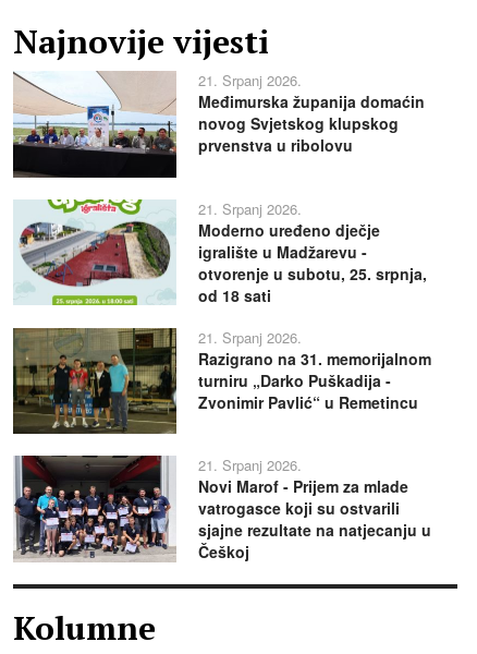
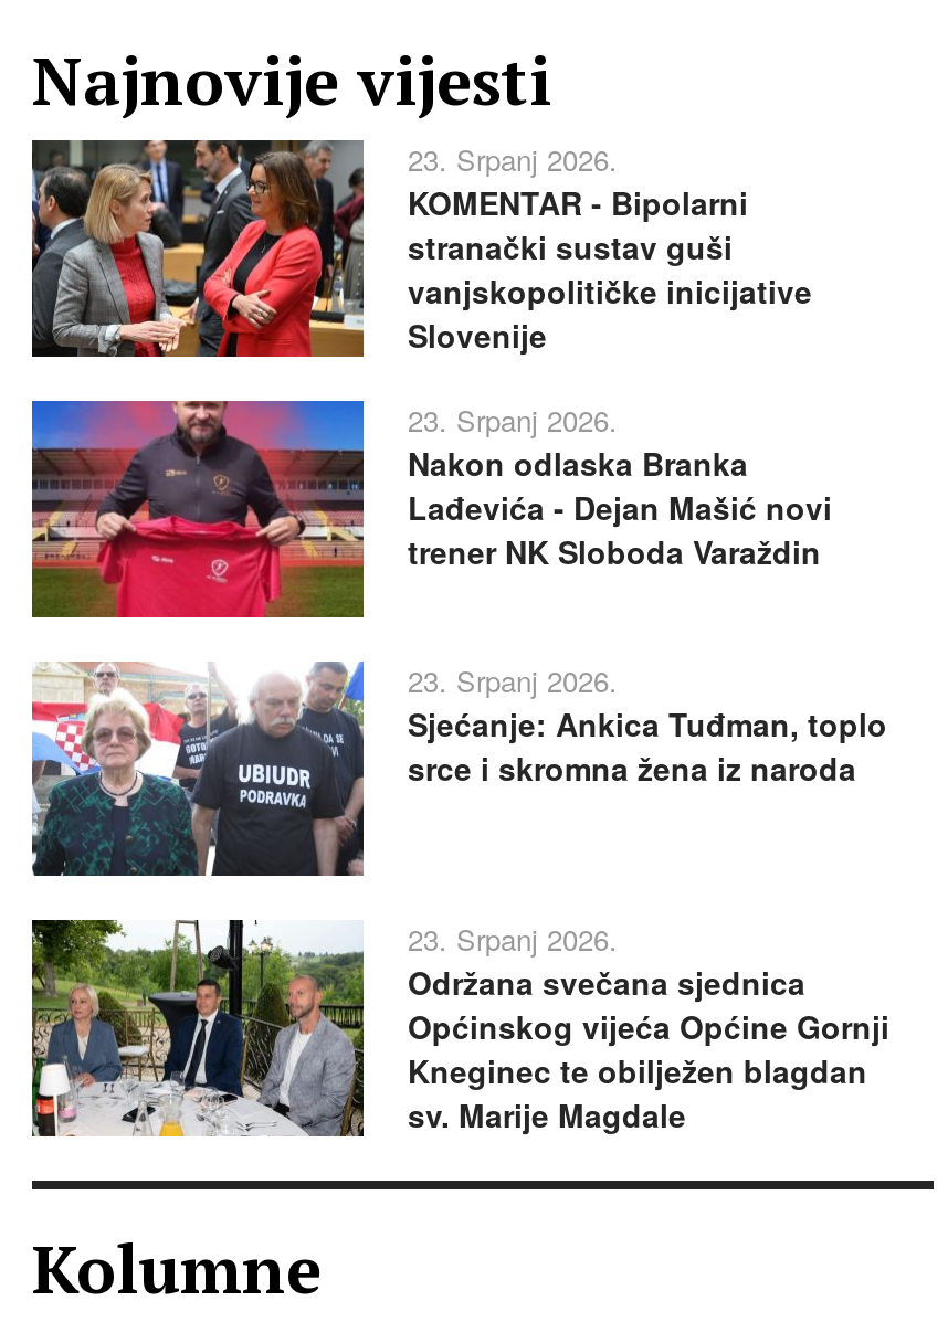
- [image]
- 21. Srpanj 2026.
- Međimurska županija domaćin
- novog Svjetskog klupskog
- prvenstva u ribolovu
+ [image]
+ 23. Srpanj 2026.
+ KOMENTAR - Bipolarni
+ stranački sustav guši
+ vanjskopolitičke inicijative
+ Slovenije

- [image]
- 21. Srpanj 2026.
- Moderno uređeno dječje
- igralište u Madžarevu -
- otvorenje u subotu, 25. srpnja,
- od 18 sati
+ [image]
+ 23. Srpanj 2026.
+ Nakon odlaska Branka
+ Lađevića - Dejan Mašić novi
+ trener NK Sloboda Varaždin

- [image]
- 21. Srpanj 2026.
- Razigrano na 31. memorijalnom
- turniru „Darko Puškadija -
- Zvonimir Pavlić“ u Remetincu
+ [image]
+ 23. Srpanj 2026.
+ Sjećanje: Ankica Tuđman, toplo
+ srce i skromna žena iz naroda

- [image]
- 21. Srpanj 2026.
- Novi Marof - Prijem za mlade
- vatrogasce koji su ostvarili
- sjajne rezultate na natjecanju u
- Češkoj
+ [image]
+ 23. Srpanj 2026.
+ Održana svečana sjednica
+ Općinskog vijeća Općine Gornji
+ Kneginec te obilježen blagdan
+ sv. Marije Magdale
